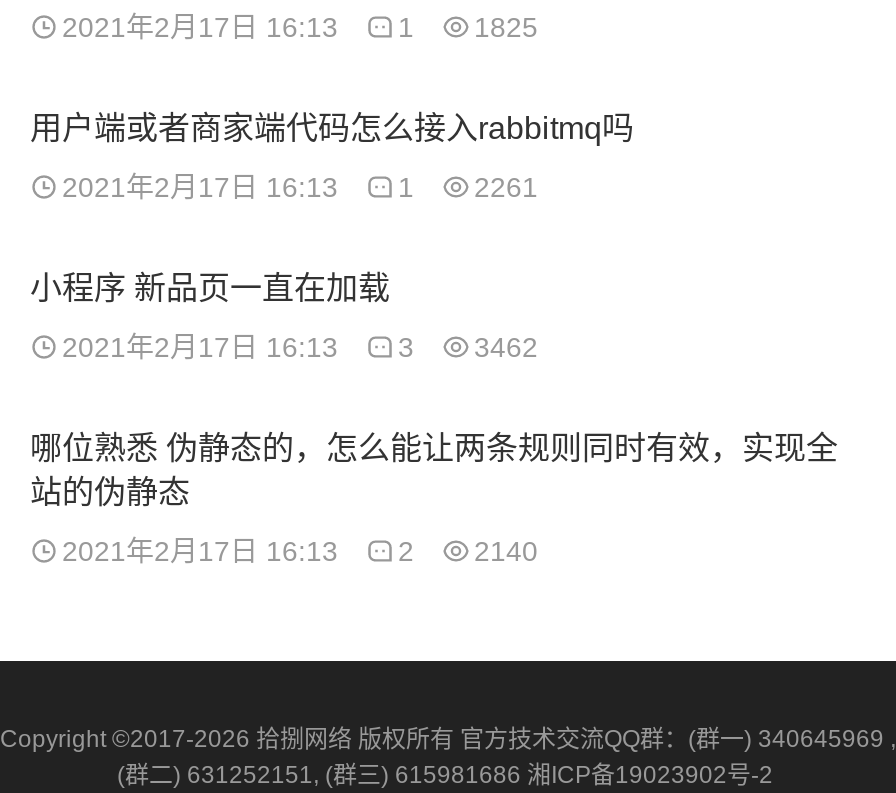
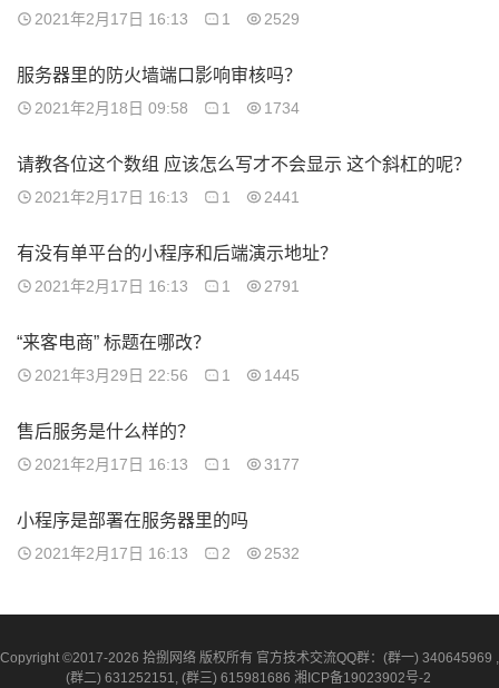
- 1825
- 用户端或者商家端代码怎么接入rabbitmq吗
+ 2529
+ 服务器里的防火墙端口影响审核吗？
+ 2021年2月18日 09:58
+ 1
+ 1734
+ 请教各位这个数组 应该怎么写才不会显示 这个斜杠的呢？

- 2021年2月17日 16:13 1 2261
+ 2021年2月17日 16:13 1 2441

- 小程序 新品页一直在加载
+ 有没有单平台的小程序和后端演示地址？

- 3
- 3462
- 哪位熟悉 伪静态的，怎么能让两条规则同时有效，实现全
- 站的伪静态
+ 1
+ 2791
+ “来客电商” 标题在哪改？
+ 2021年3月29日 22:56
+ 1
+ 1445
+ 售后服务是什么样的？
+ 2021年2月17日 16:13
+ 1
+ 3177
+ 小程序是部署在服务器里的吗

- 2021年2月17日 16:13 2 2140
+ 2021年2月17日 16:13 2 2532
